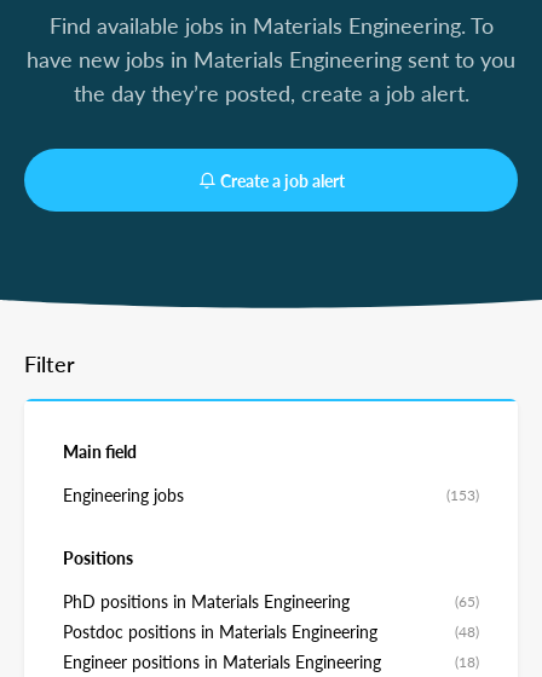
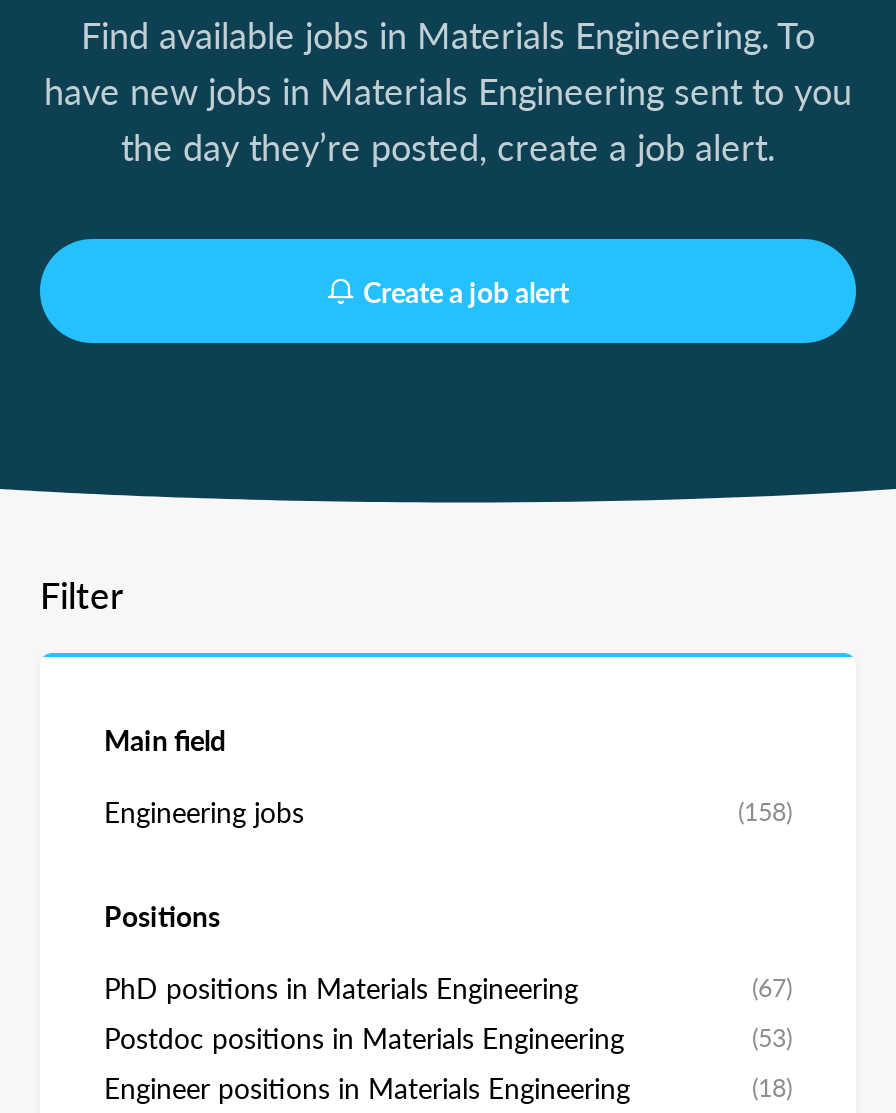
- (153)
+ (158)

- (65)
+ (67)

- (48)
+ (53)
